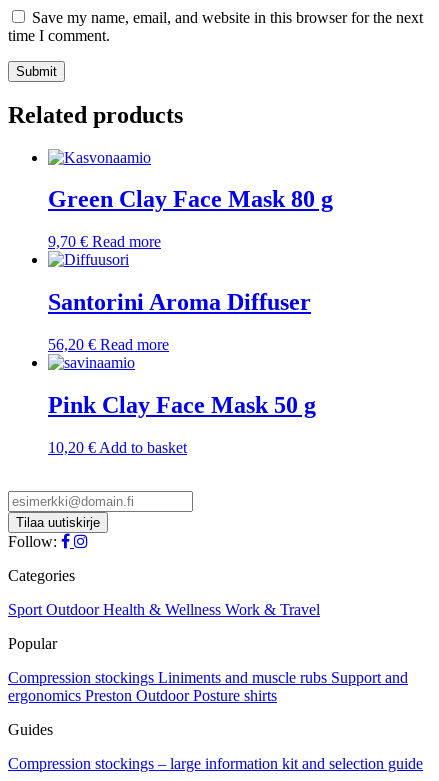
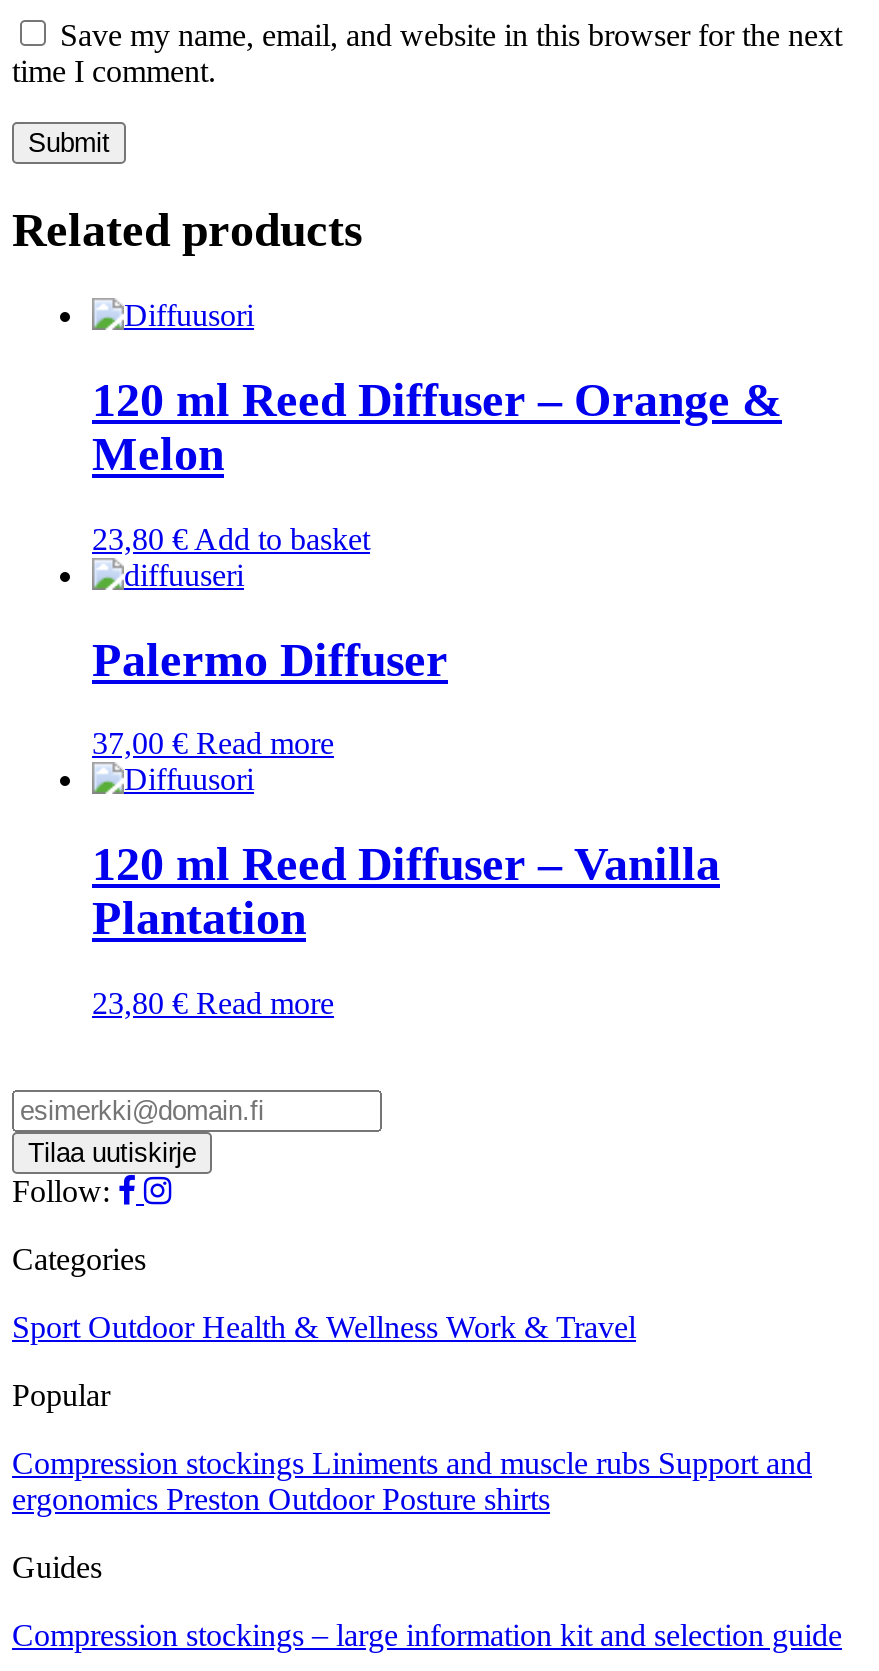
- Green Clay Face Mask 80 g
+ 120 ml Reed Diffuser – Orange &
+ Melon

- 9,70 € Read more
+ 23,80 € Add to basket

- Santorini Aroma Diffuser
+ Palermo Diffuser

- 56,20 € Read more
+ 37,00 € Read more

- Pink Clay Face Mask 50 g
+ 120 ml Reed Diffuser – Vanilla
+ Plantation

- 10,20 € Add to basket
+ 23,80 € Read more
